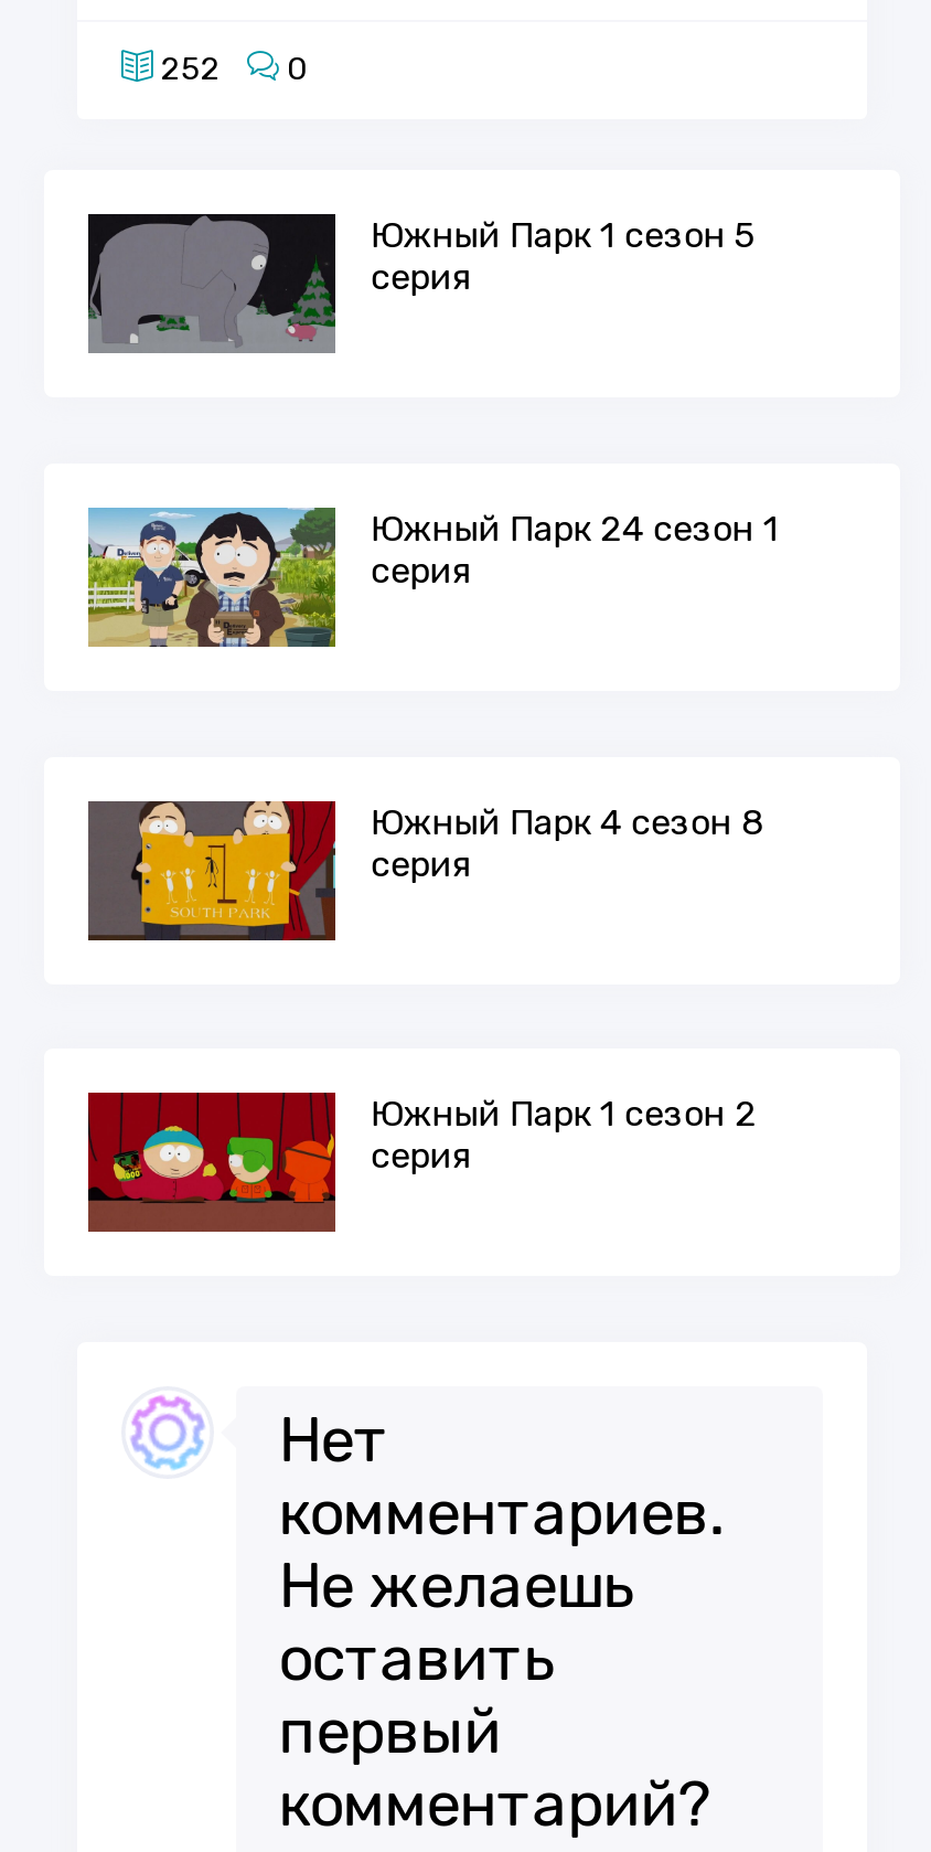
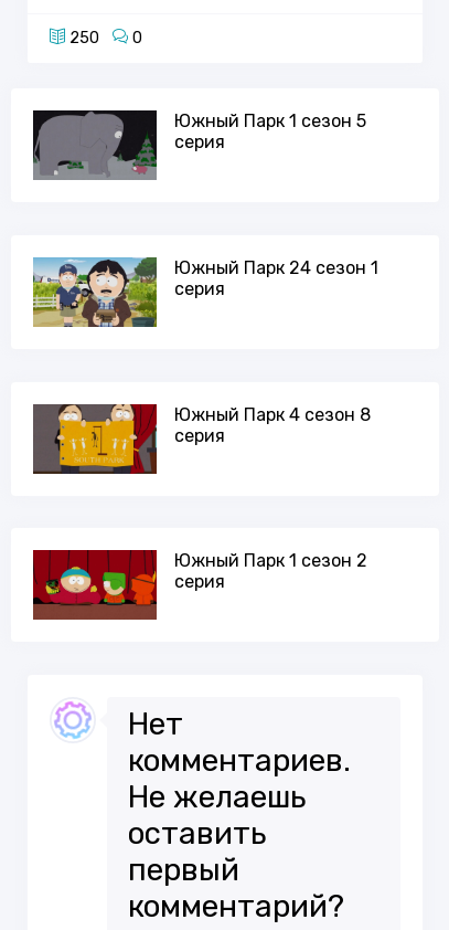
- 252 0
+ 250 0
